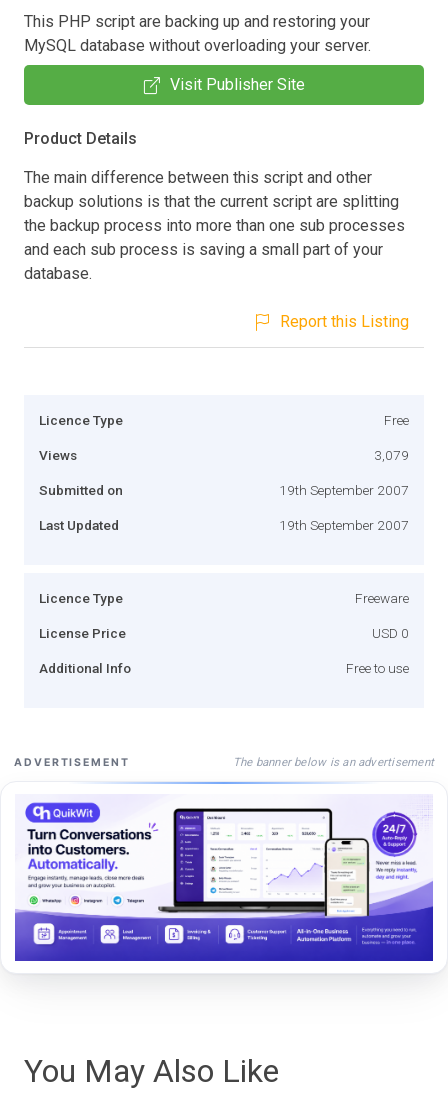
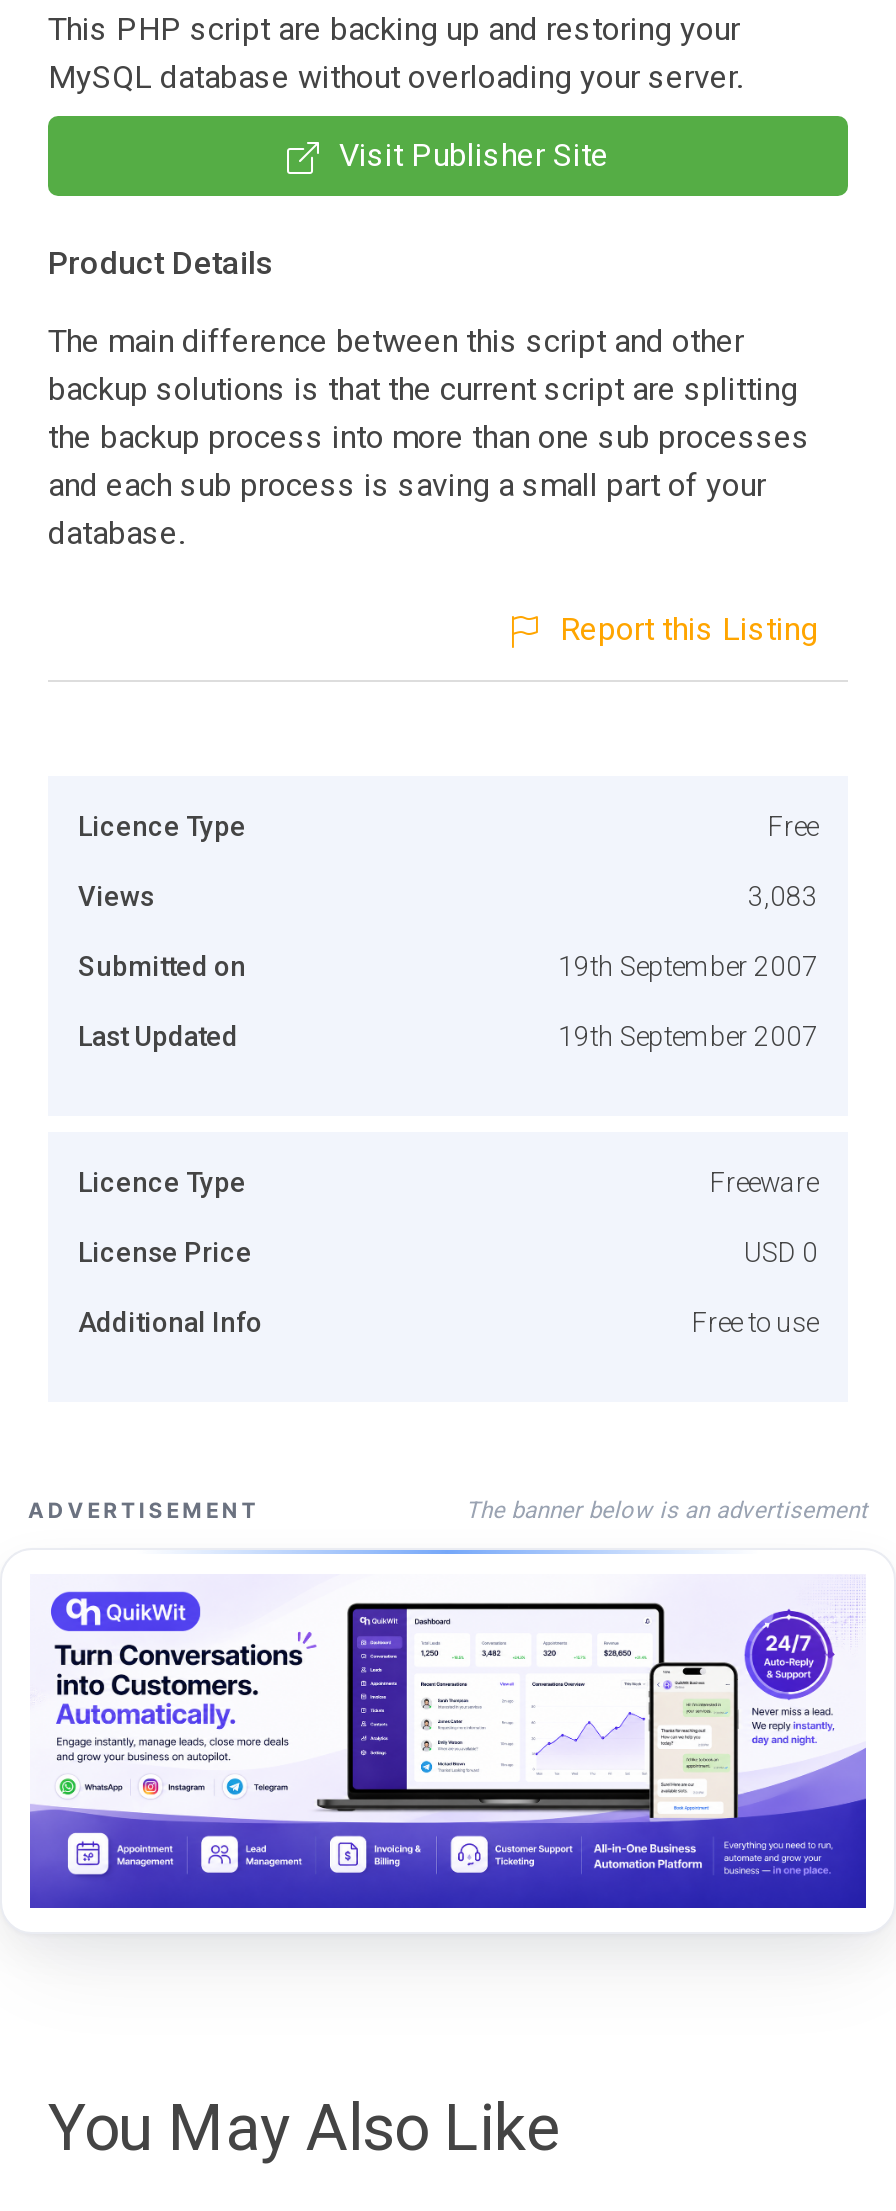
- 3,079
+ 3,083
